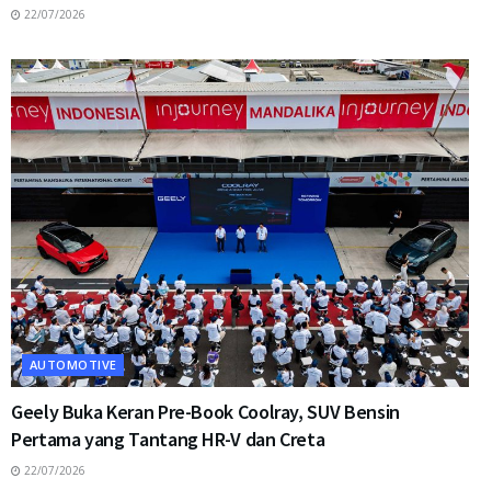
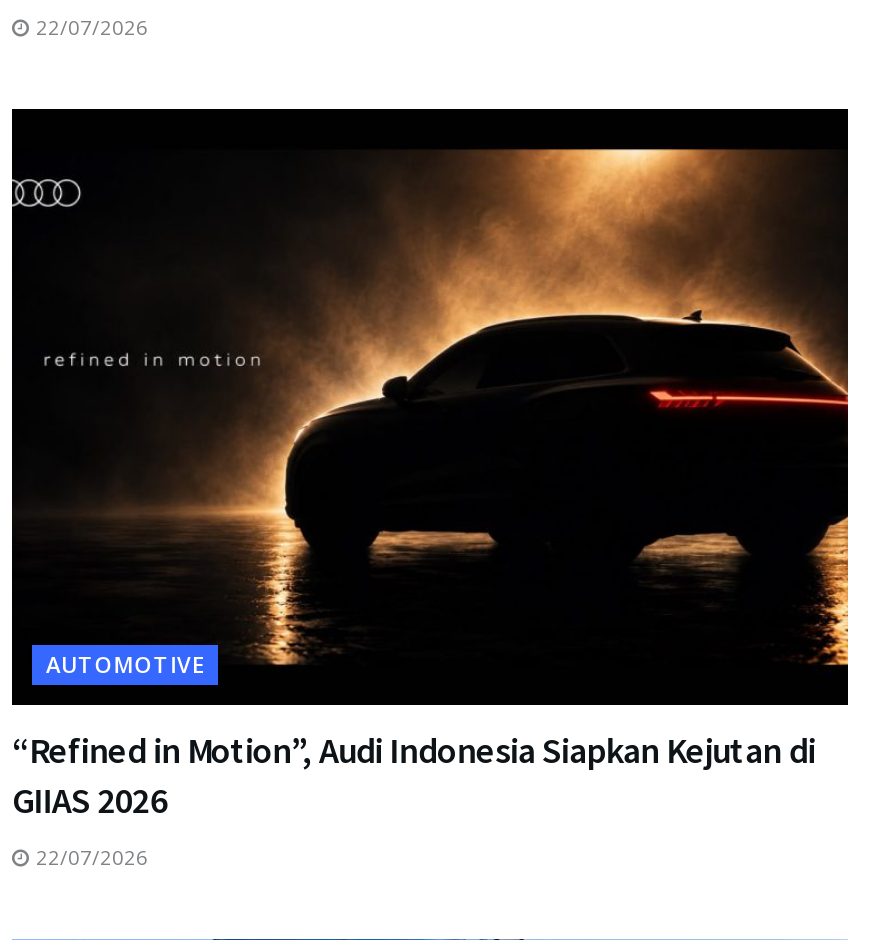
- [image]
- Geely Buka Keran Pre-Book Coolray, SUV Bensin
- Pertama yang Tantang HR-V dan Creta
+ [image]
+ “Refined in Motion”, Audi Indonesia Siapkan Kejutan di
+ GIIAS 2026
